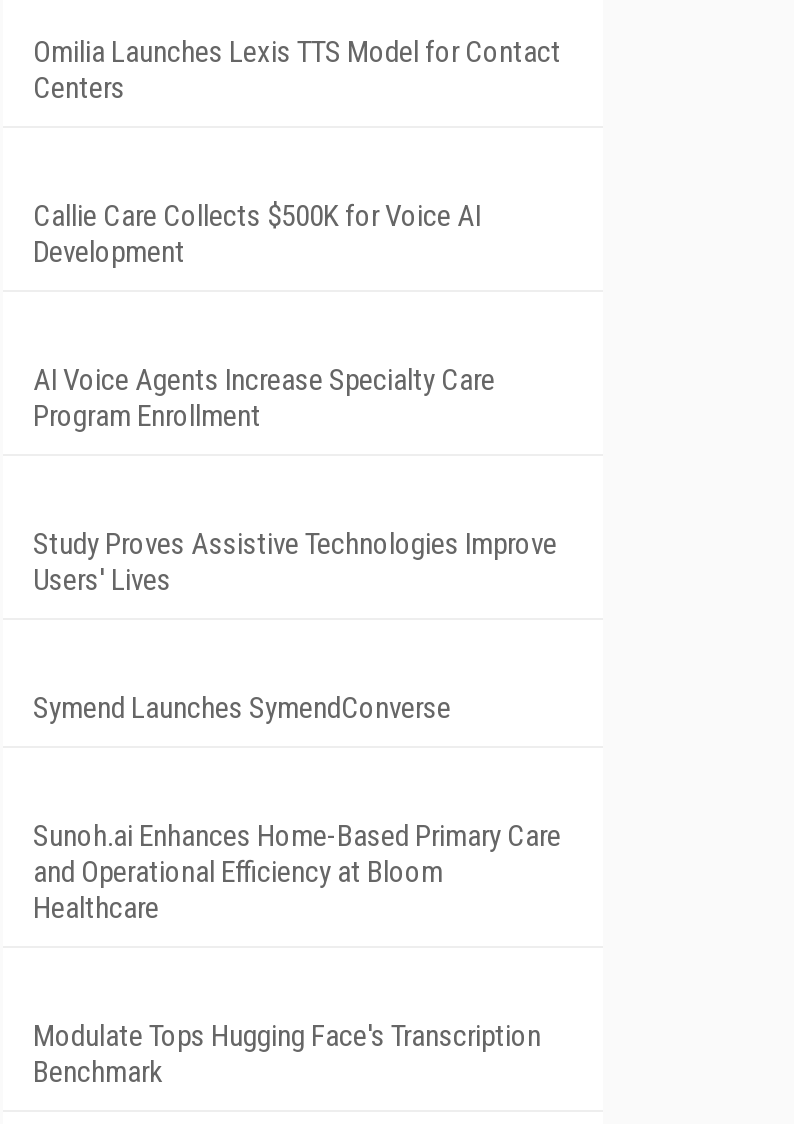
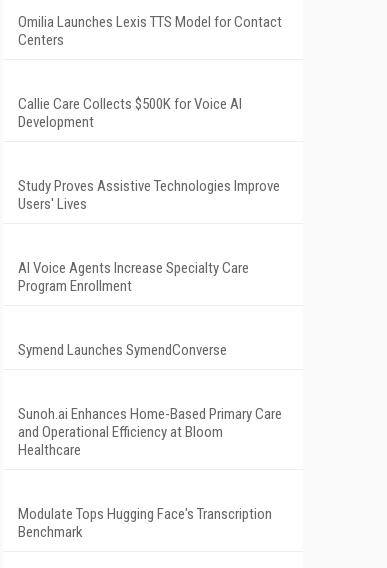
moved down: AI Voice Agents Increase Specialty Care | Program Enrollment

moved up: Study Proves Assistive Technologies Improve | Users' Lives
